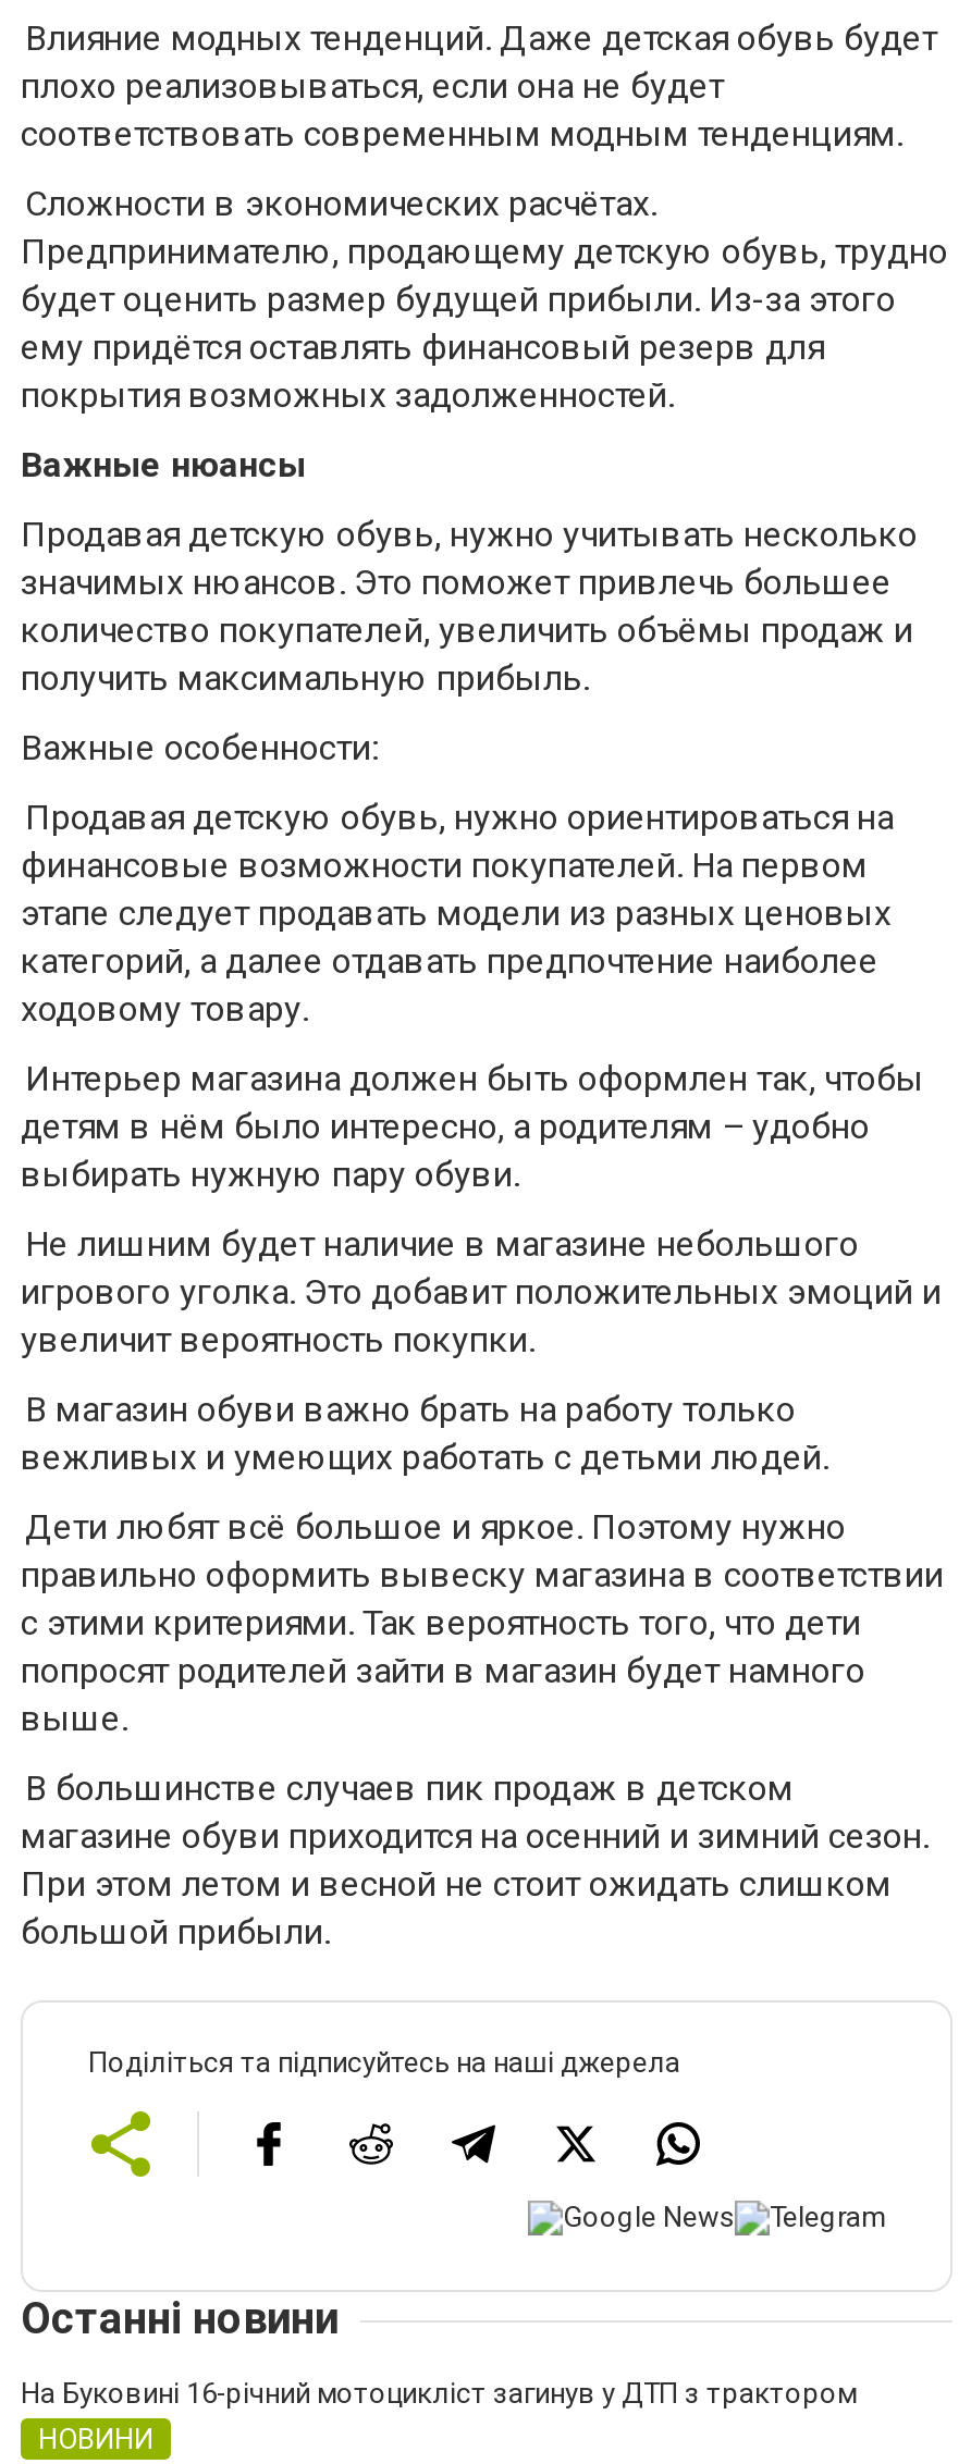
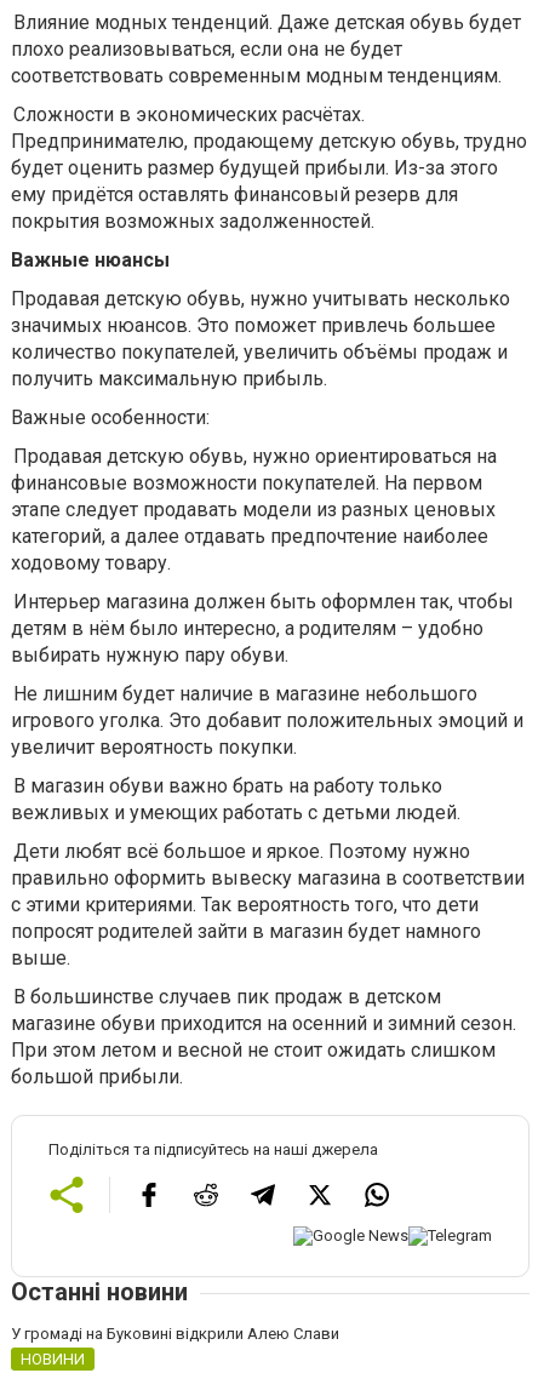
- На Буковині 16-річний мотоцикліст загинув у ДТП з трактором
+ У громаді на Буковині відкрили Алею Слави
